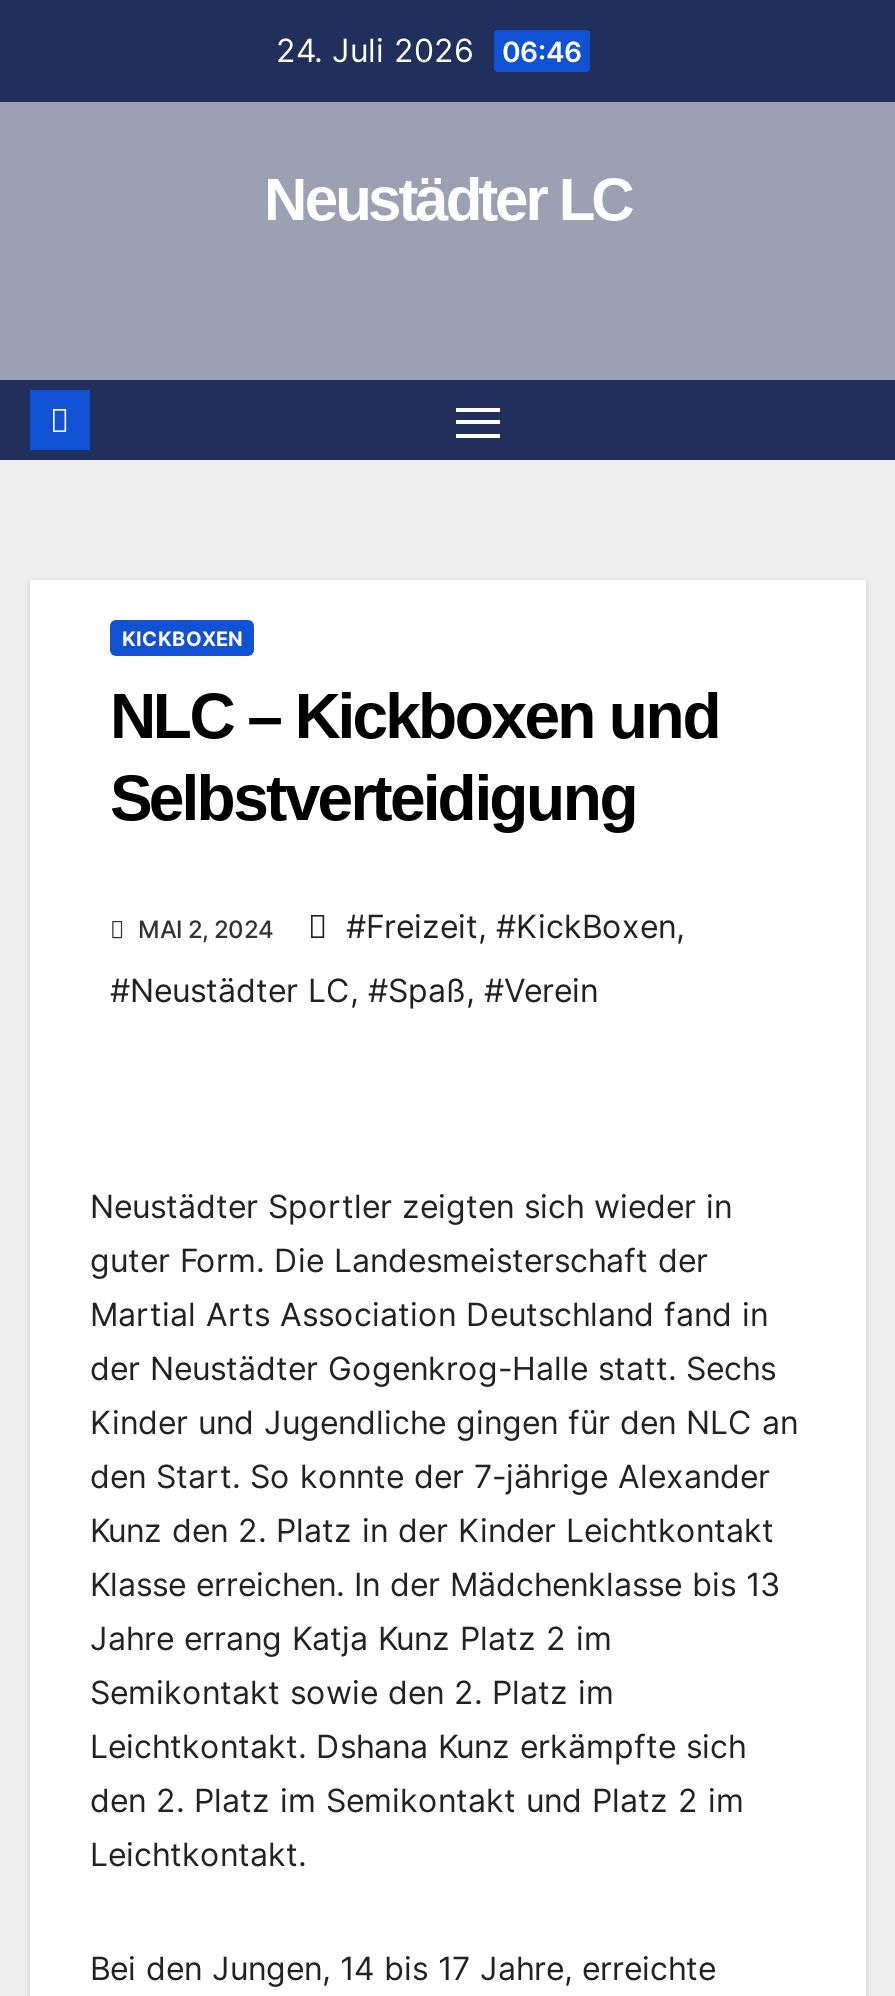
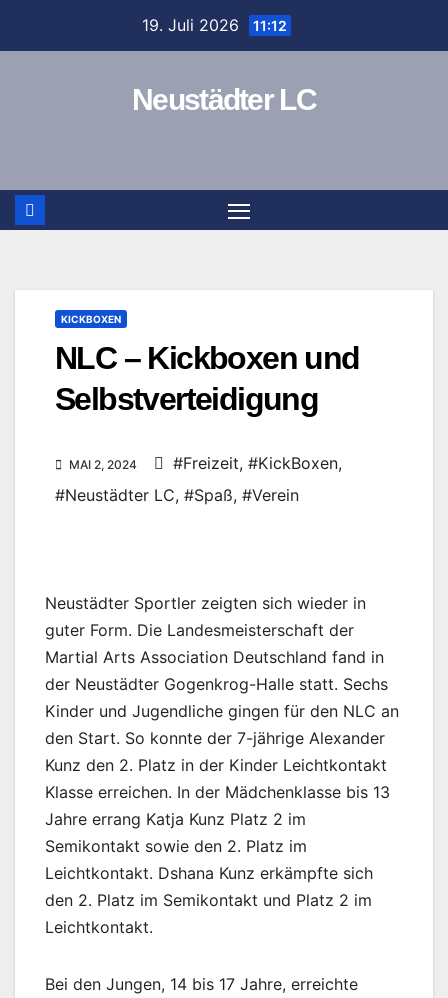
- 24. Juli 2026 06:46
+ 19. Juli 2026 11:12
